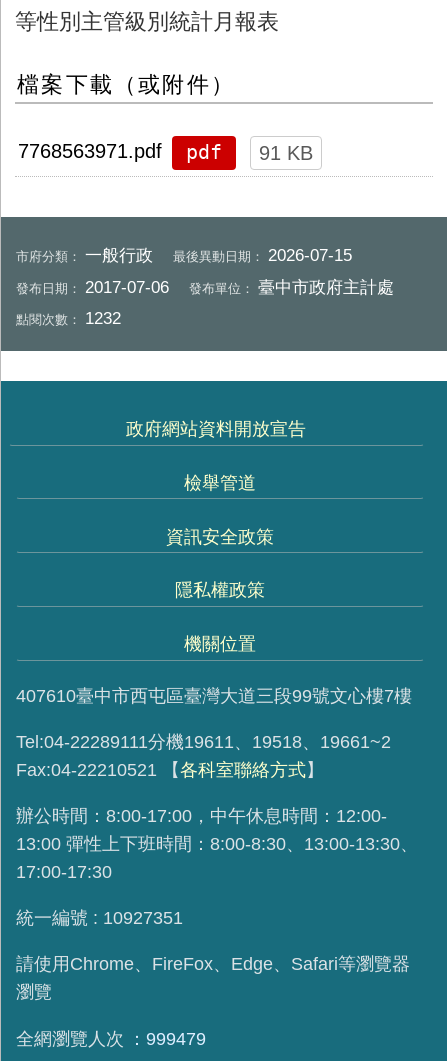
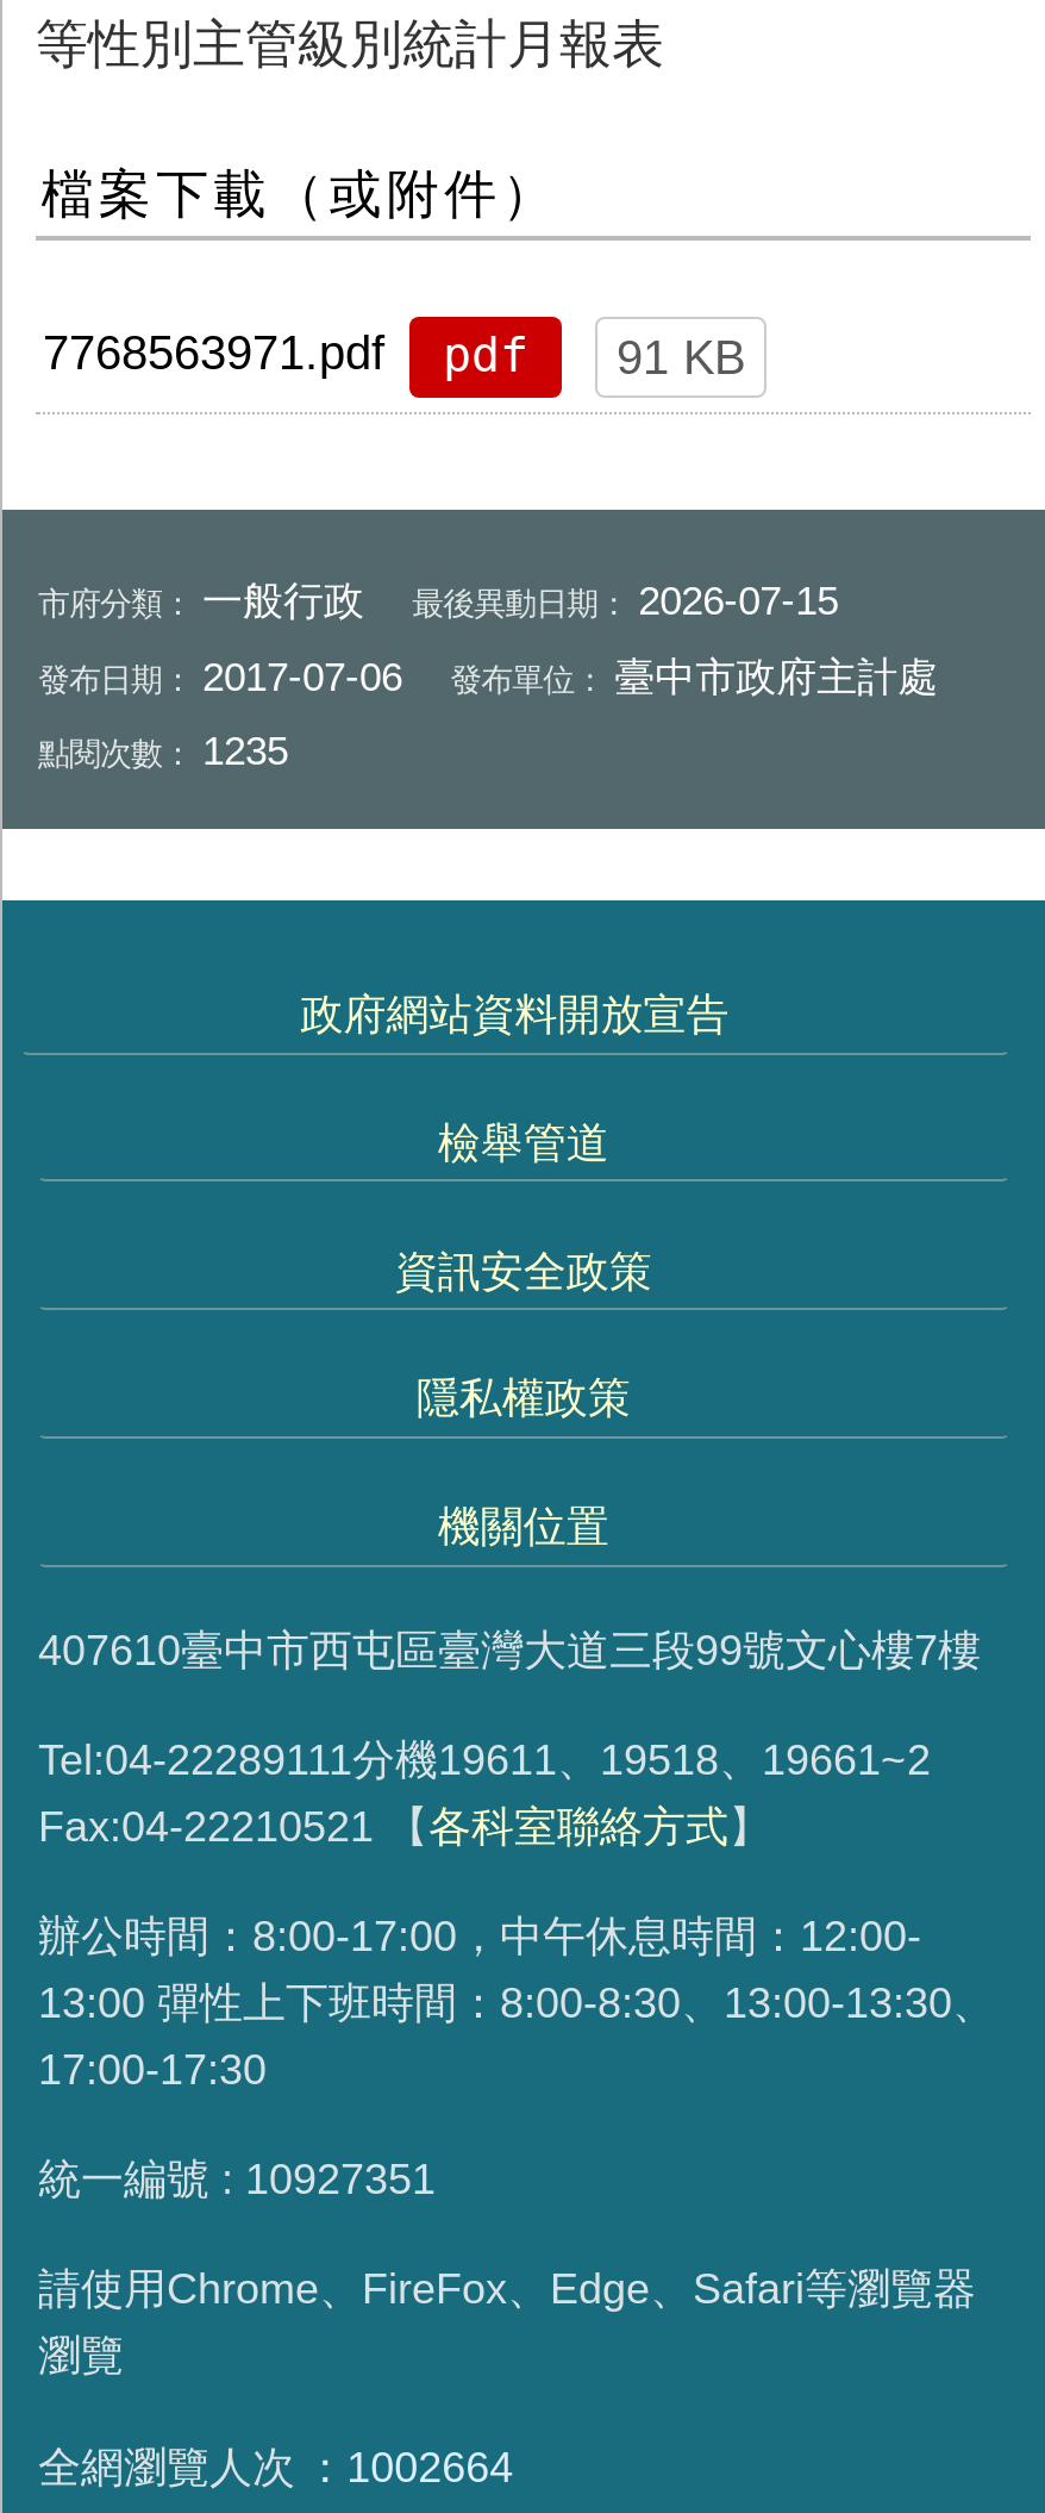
- 點閱次數：1232
+ 點閱次數：1235

- 全網瀏覽人次 999479
+ 全網瀏覽人次 1002664
